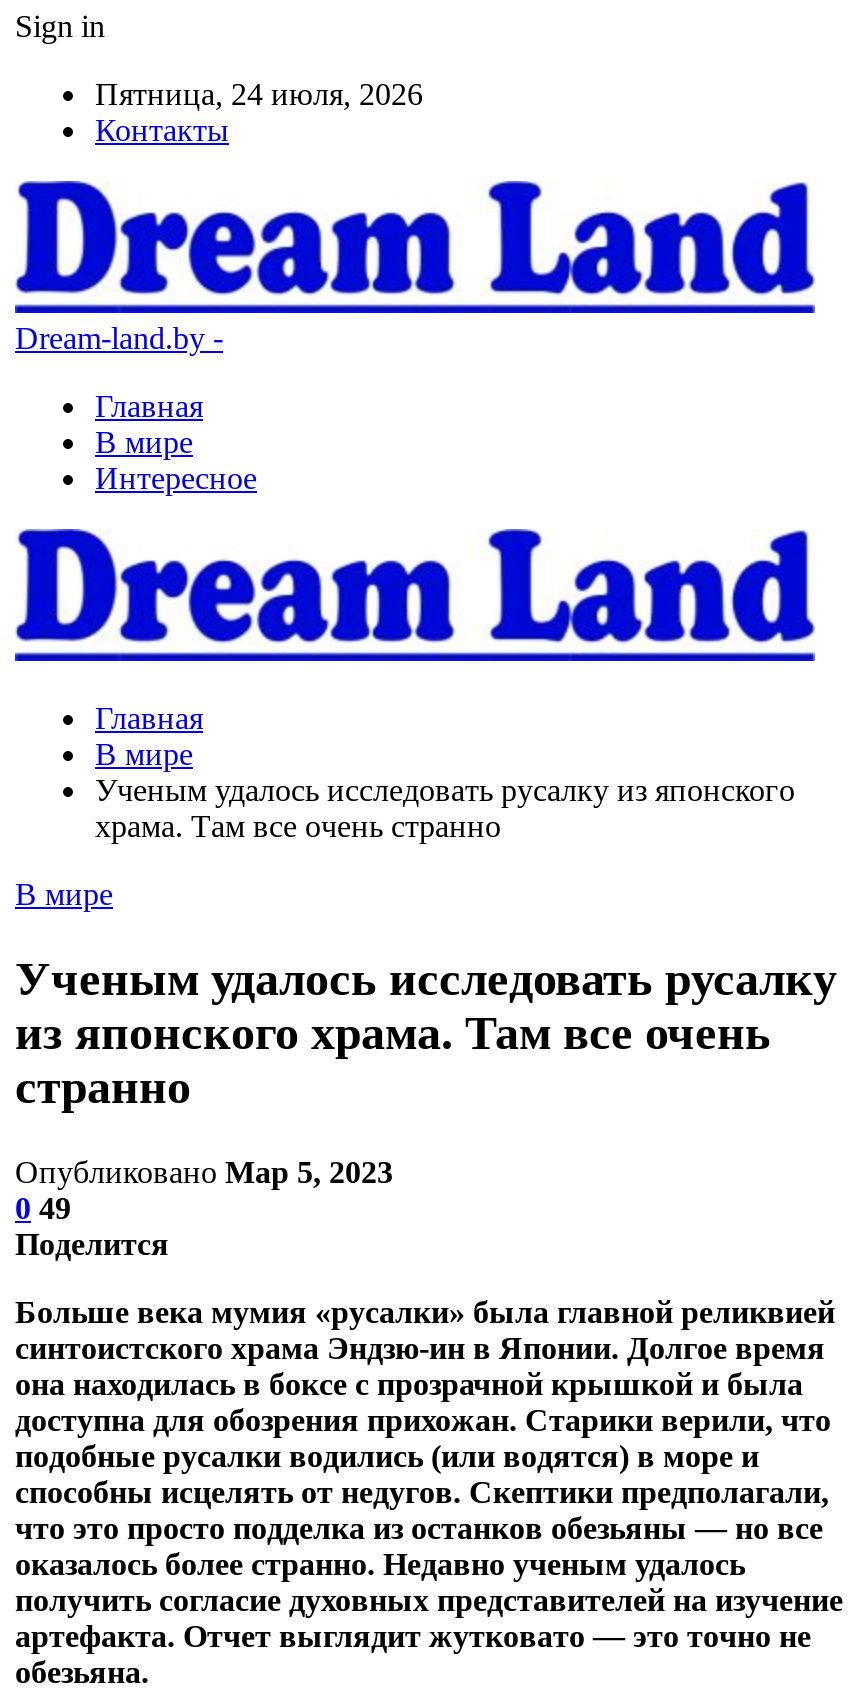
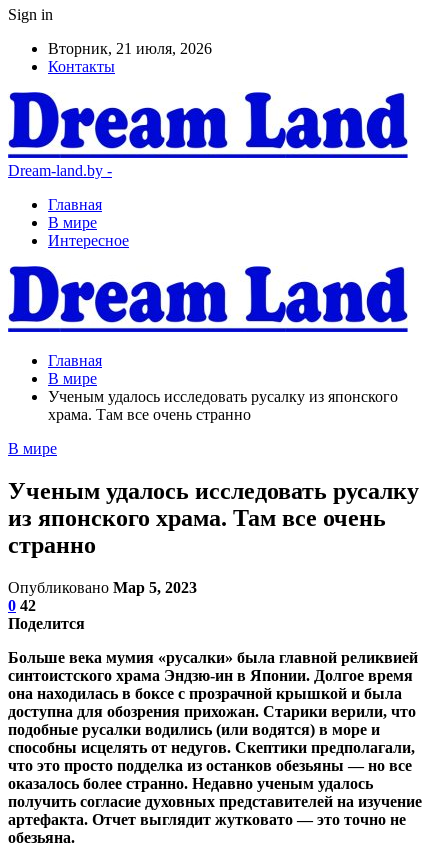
- Пятница, 24 июля, 2026
+ Вторник, 21 июля, 2026

- 0 49
+ 0 42
